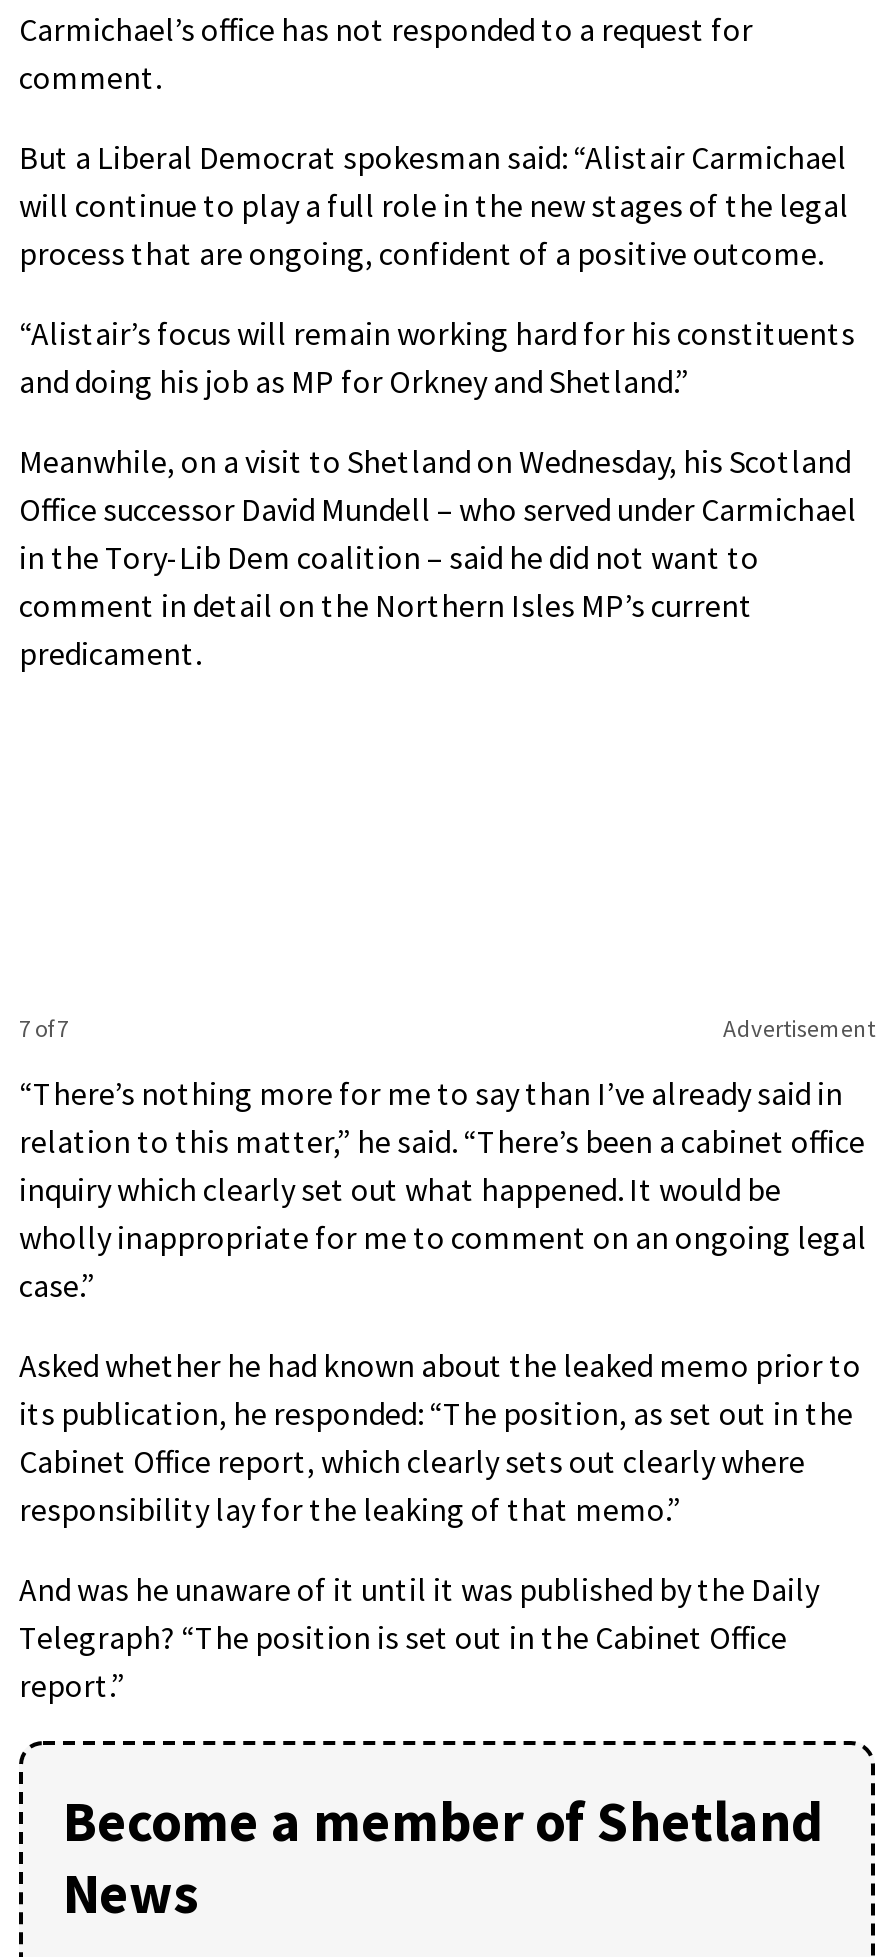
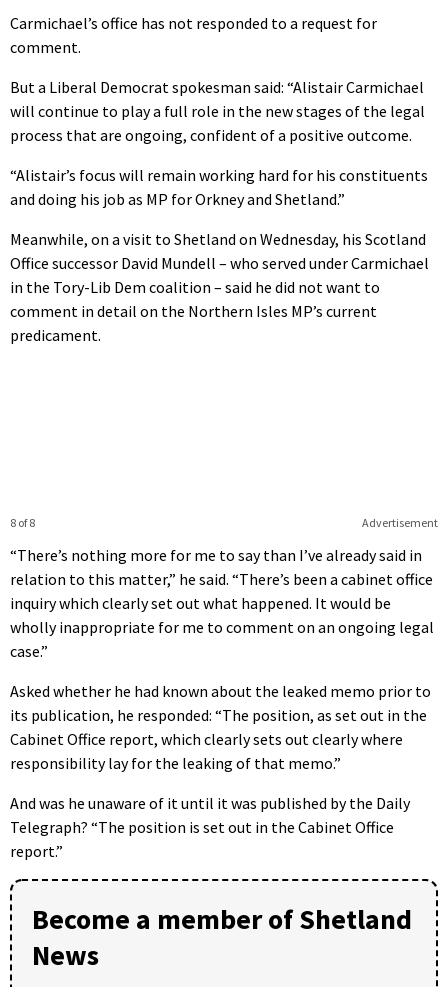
- 7 of 7
+ 8 of 8
